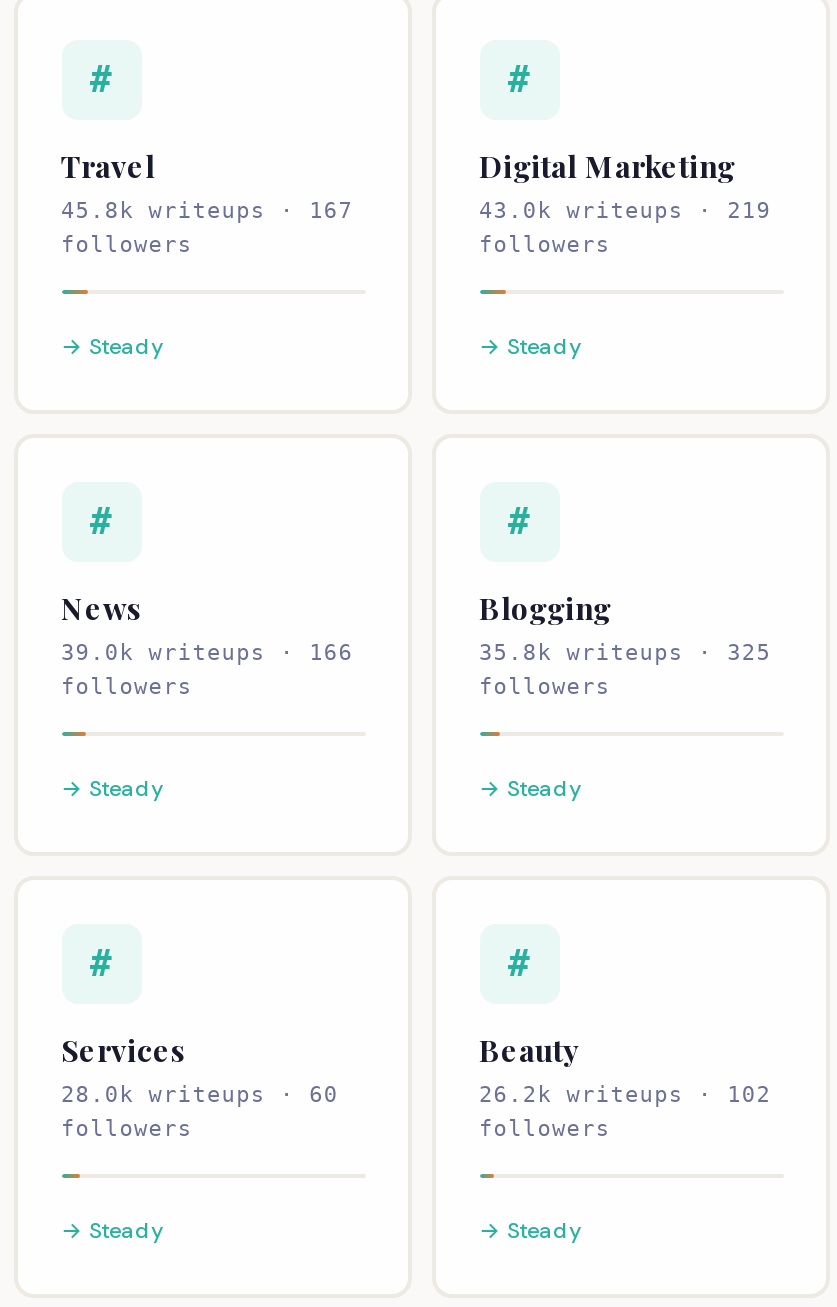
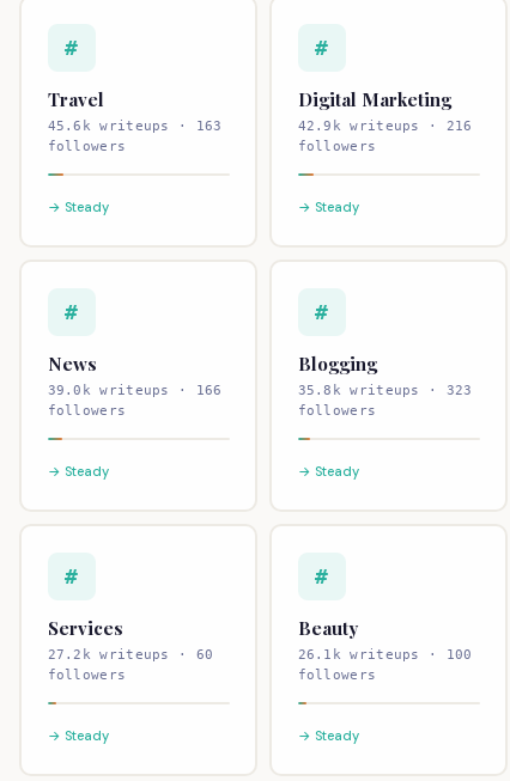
- 45.8k writeups · 167
+ 45.6k writeups · 163

- 43.0k writeups · 219
+ 42.9k writeups · 216

- 35.8k writeups · 325
+ 35.8k writeups · 323

- 28.0k writeups · 60
+ 27.2k writeups · 60

- 26.2k writeups · 102
+ 26.1k writeups · 100
